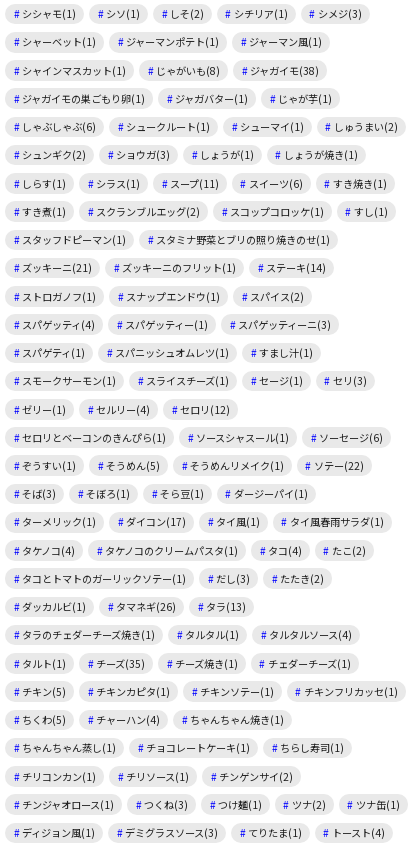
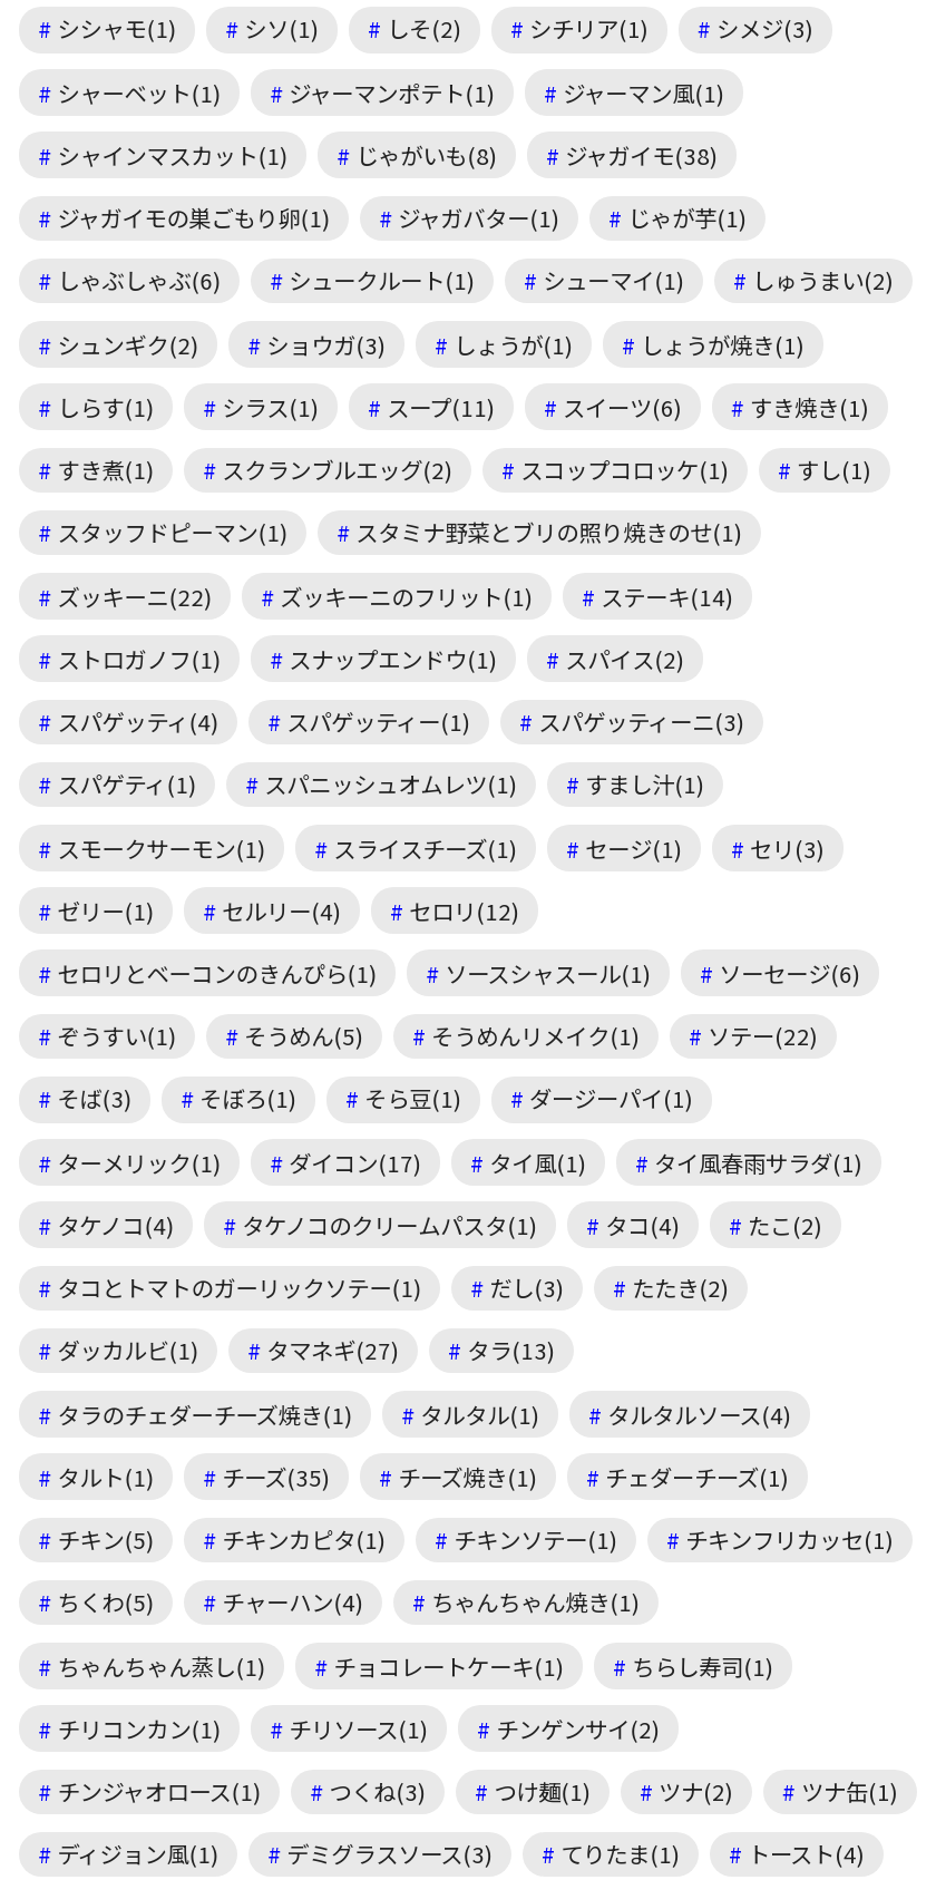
- ズッキーニ(21) ズッキーニのフリット(1)
+ ズッキーニ(22) ズッキーニのフリット(1)

- ダッカルビ(1) タマネギ(26) タラ(13)
+ ダッカルビ(1) タマネギ(27) タラ(13)
